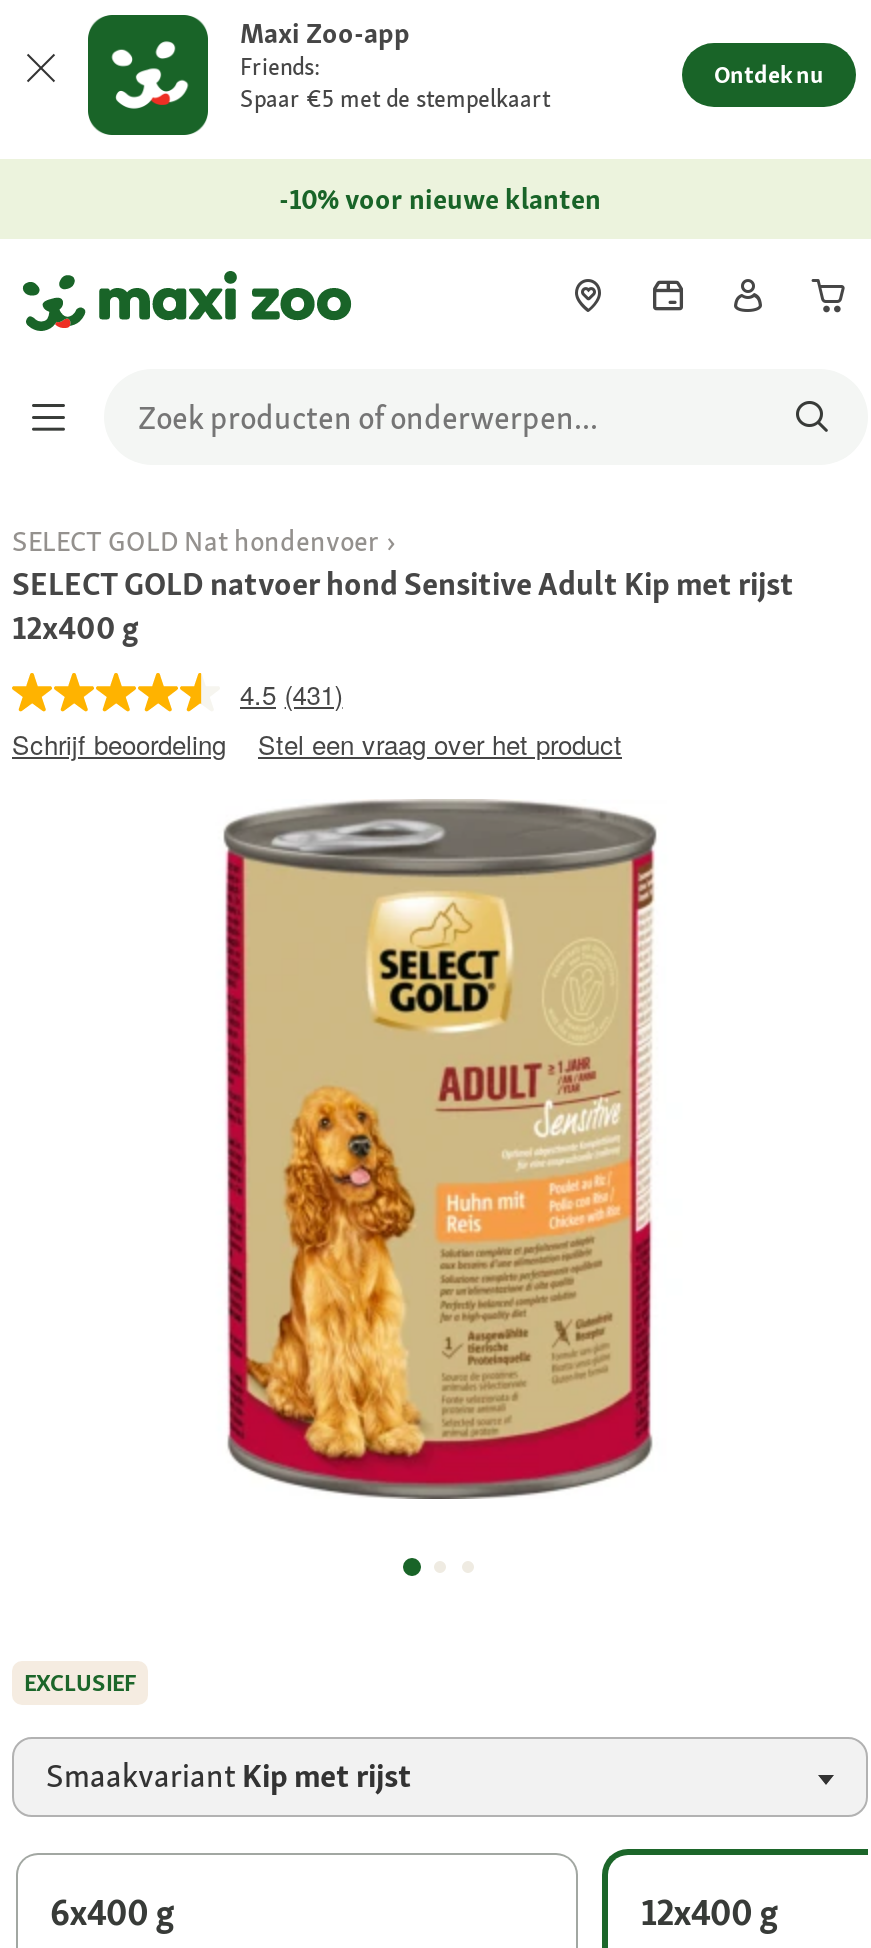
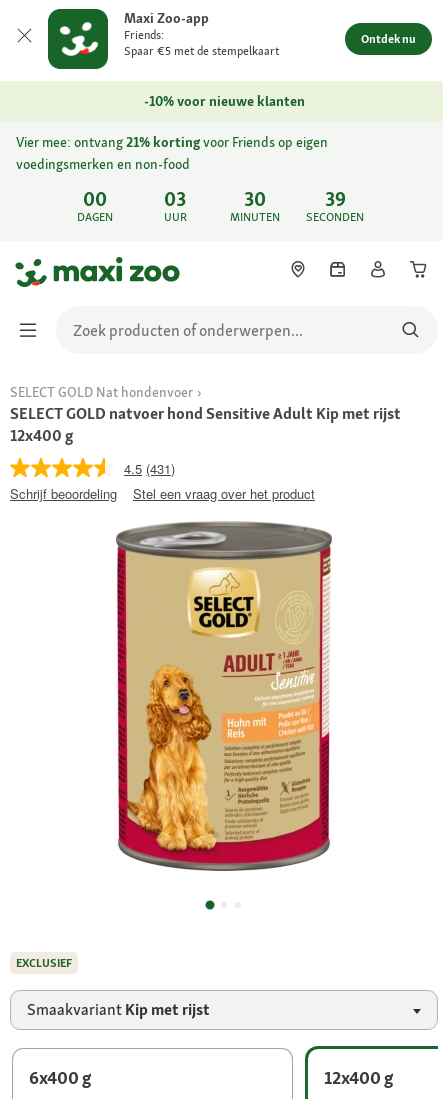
+ Vier mee: ontvang 21% kortingvoor Friends op eigen
+ voedingsmerken en non-food

+ 00
+ DAGEN

+ 03
+ UUR

+ 30
+ MINUTEN

+ 39
+ SECONDEN
